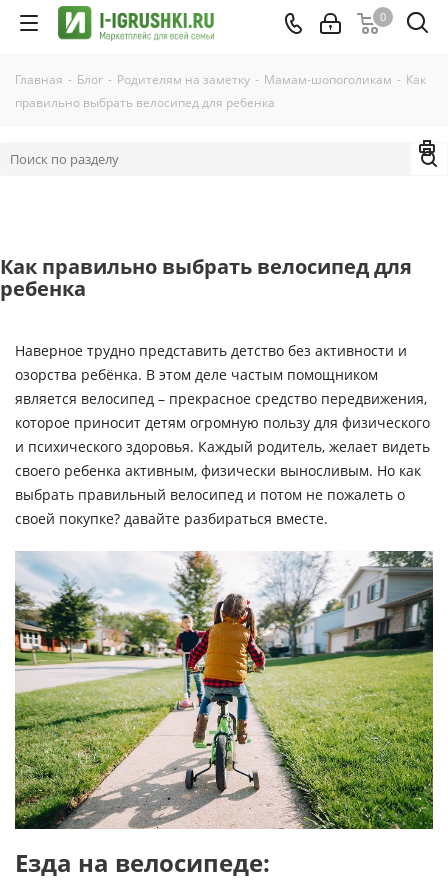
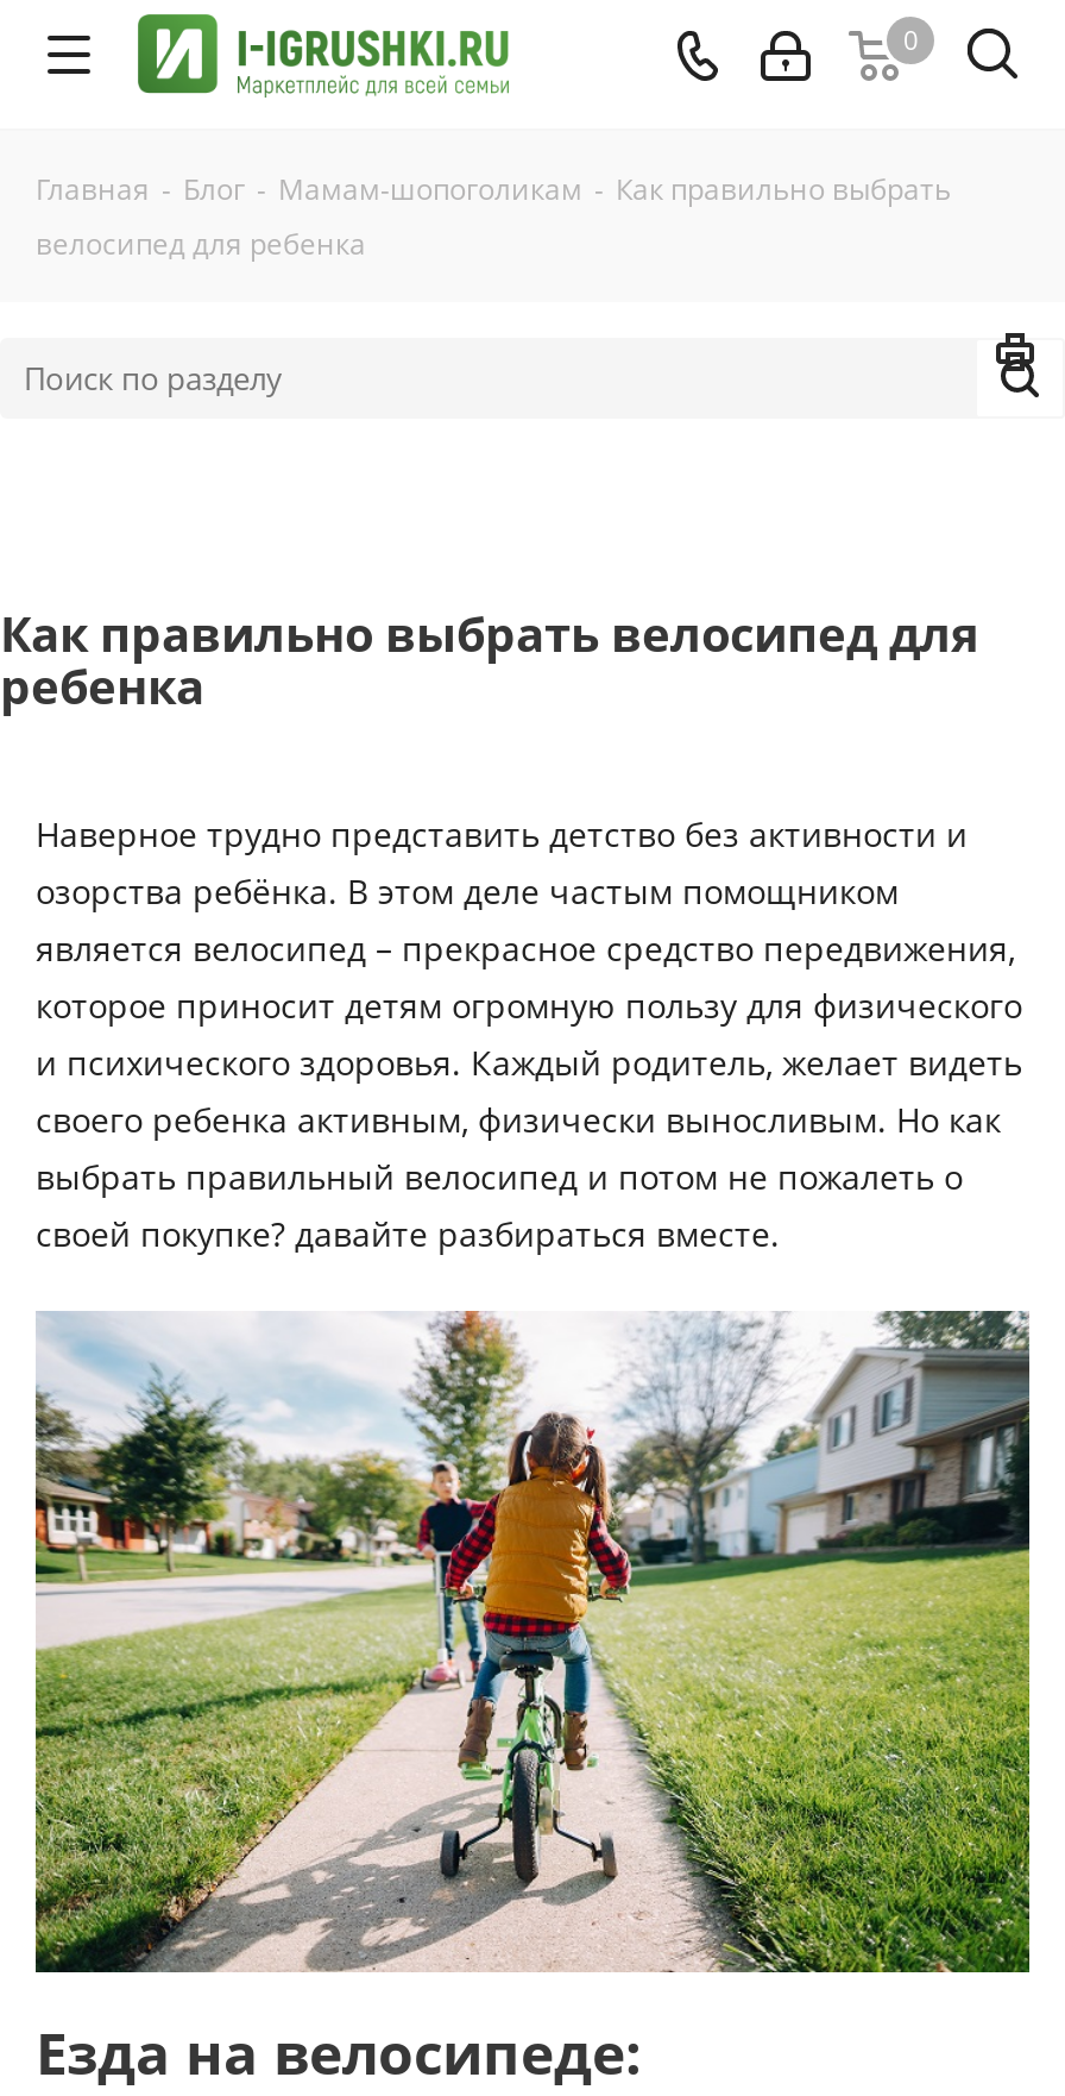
- Главная - Блог - Родителям на заметку - Мамам-шопоголикам - Как
- правильно выбрать велосипед для ребенка
+ Главная - Блог - Мамам-шопоголикам - Как правильно выбрать
+ велосипед для ребенка
